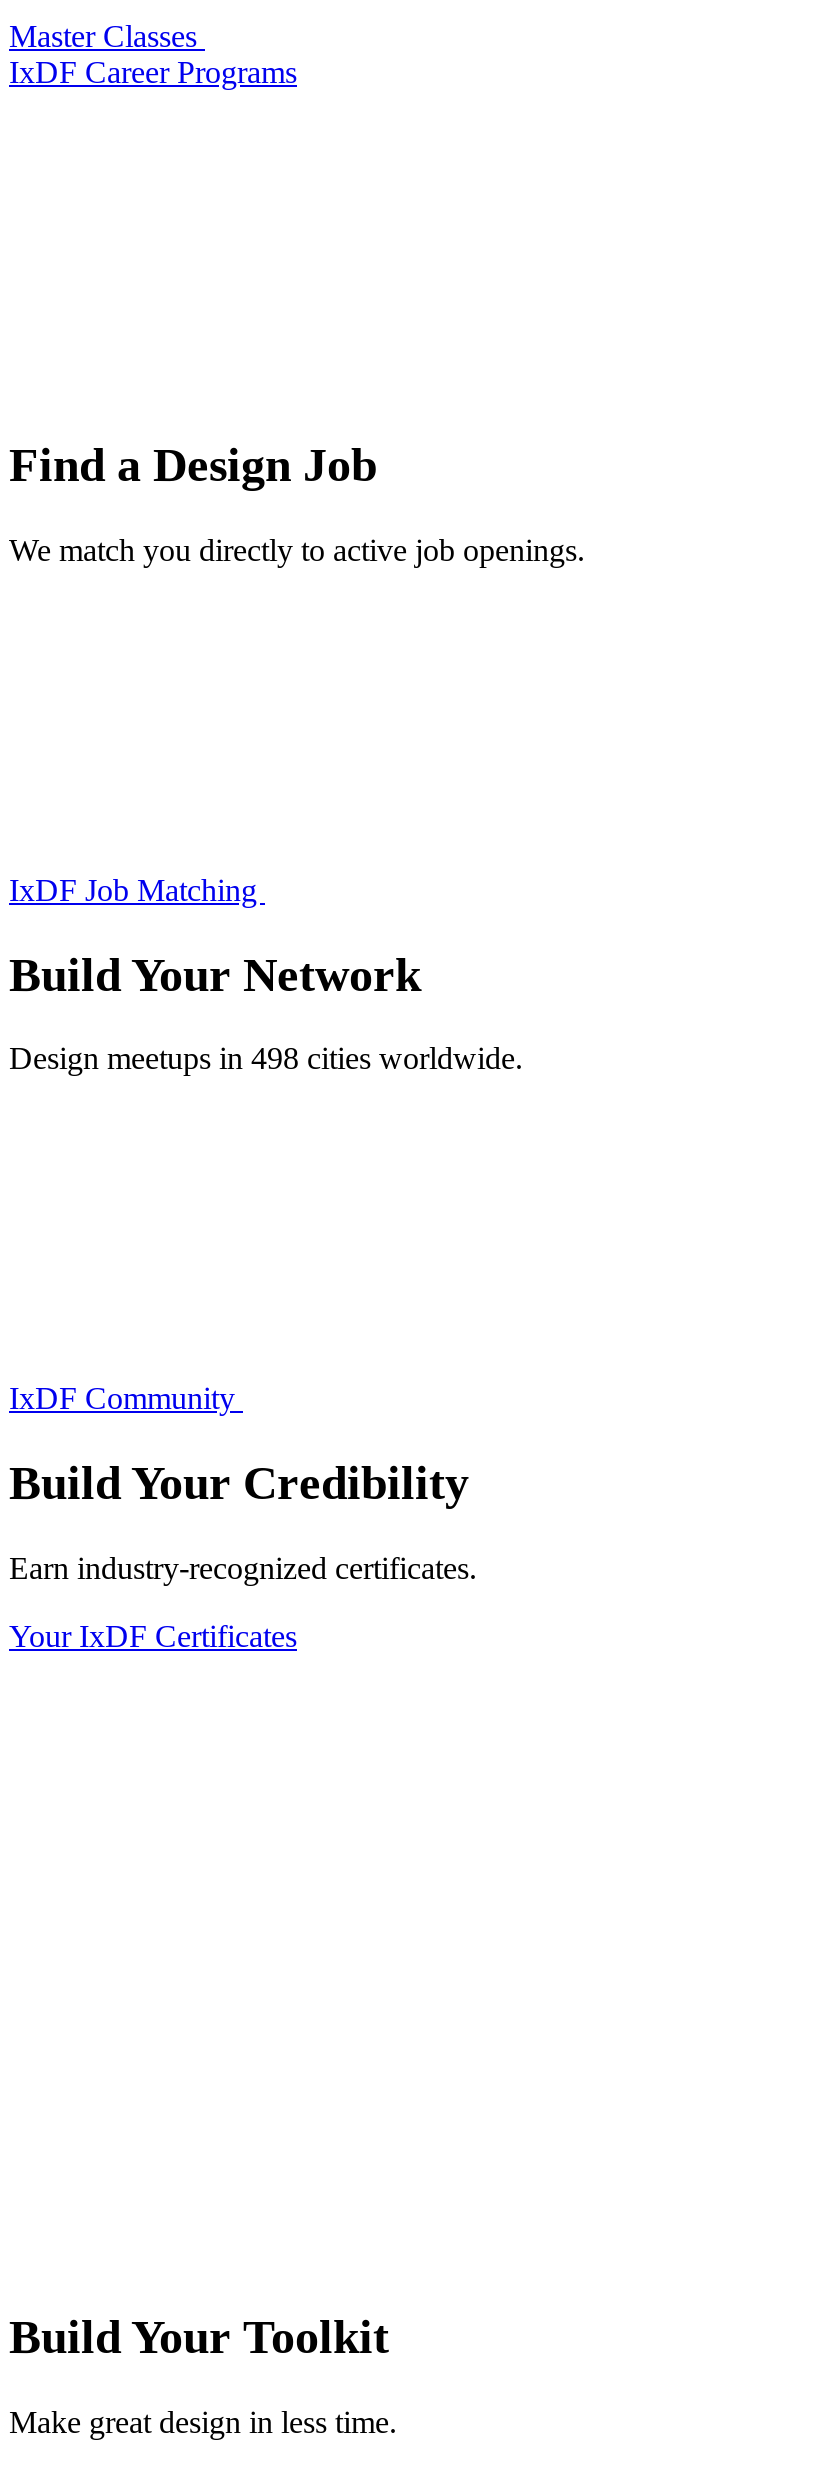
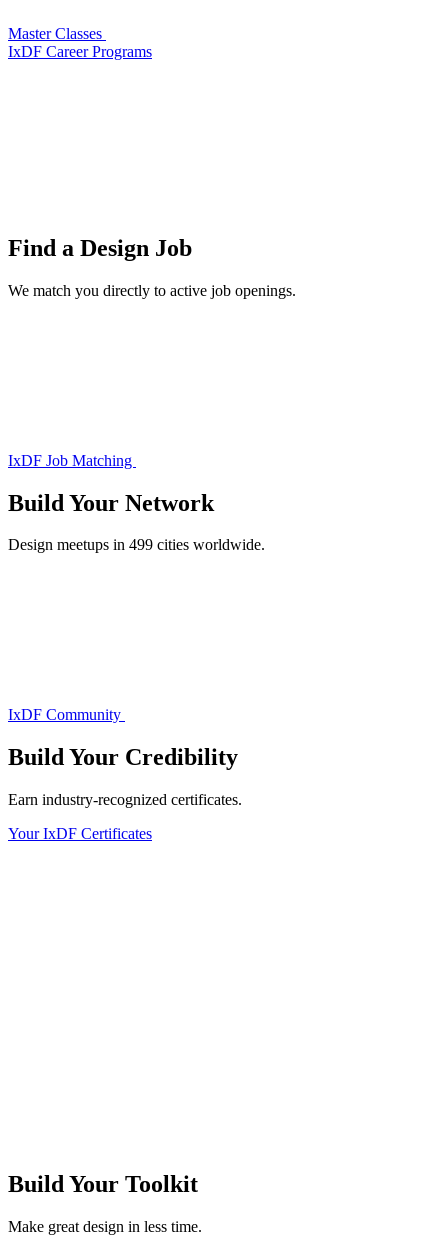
- Design meetups in 498 cities worldwide.
+ Design meetups in 499 cities worldwide.
